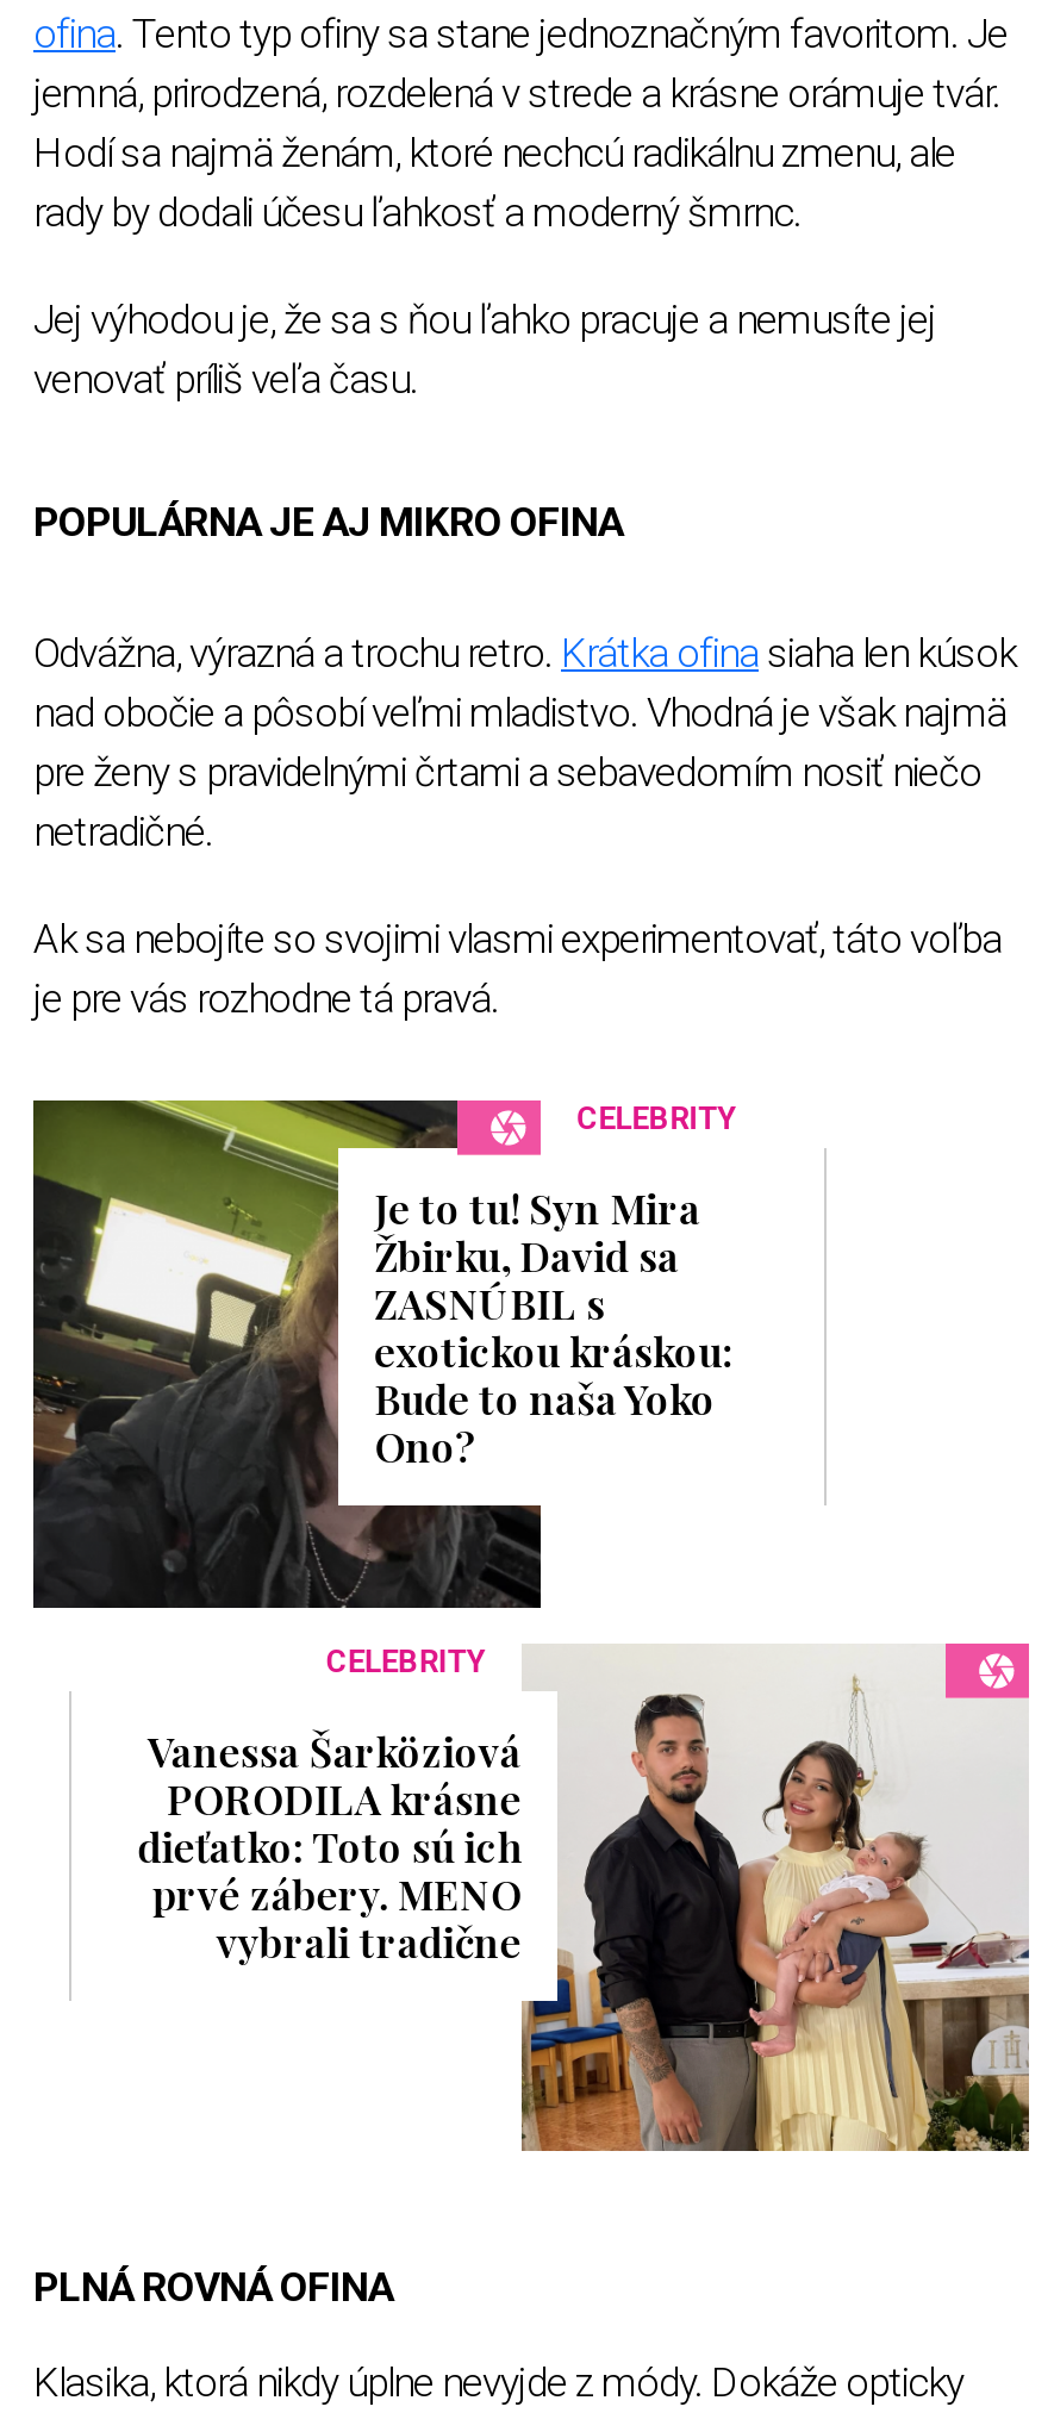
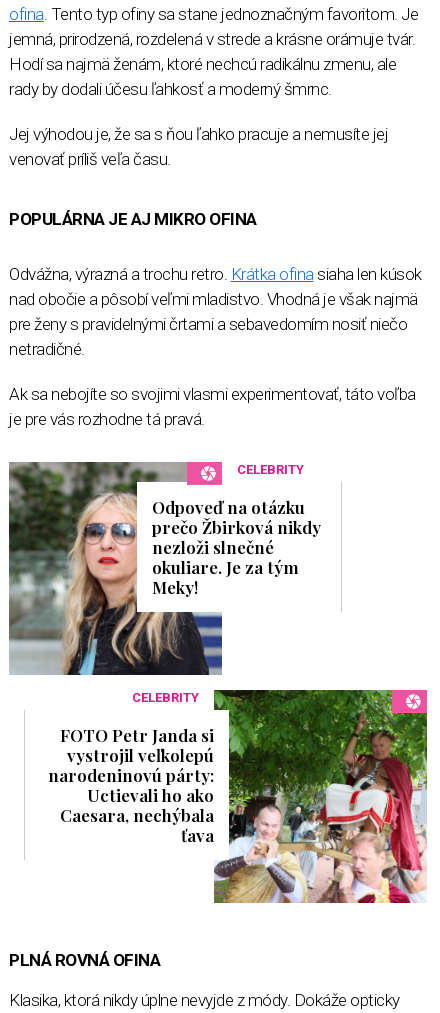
- [image]
- Je to tu! Syn Mira
- Žbirku, David sa
- ZASNÚBIL s
- exotickou kráskou:
- Bude to naša Yoko
- Ono?
+ [image]
+ Odpoveď na otázku
+ prečo Žbirková nikdy
+ nezloži slnečné
+ okuliare. Je za tým
+ Meky!

- [image]
- Vanessa Šarköziová
- PORODILA krásne
- dieťatko: Toto sú ich
- prvé zábery. MENO
- vybrali tradične
+ [image]
+ FOTO Petr Janda si
+ vystrojil veľkolepú
+ narodeninovú párty:
+ Uctievali ho ako
+ Caesara, nechýbala
+ ťava
